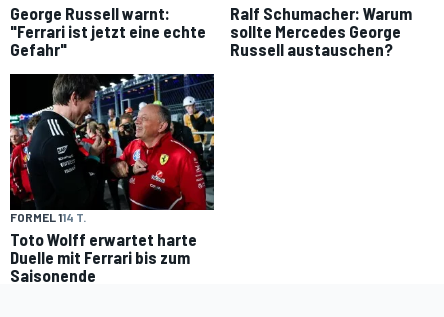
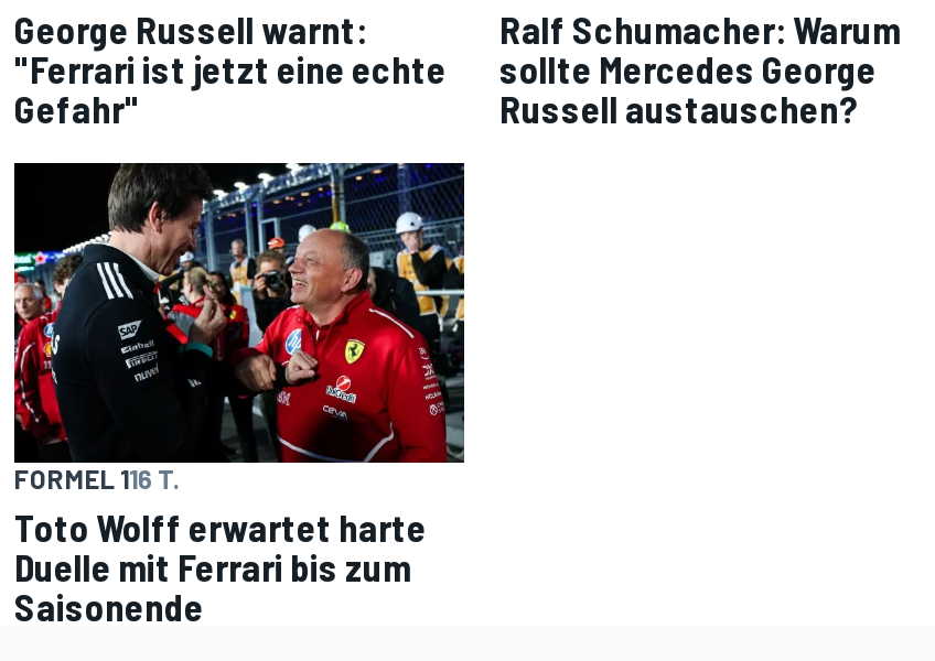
- FORMEL 114 T.
+ FORMEL 116 T.
